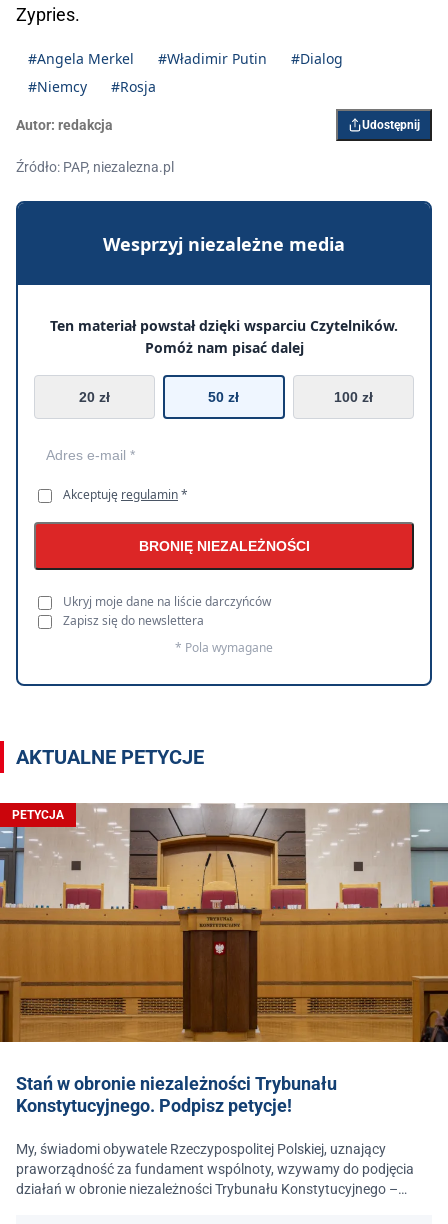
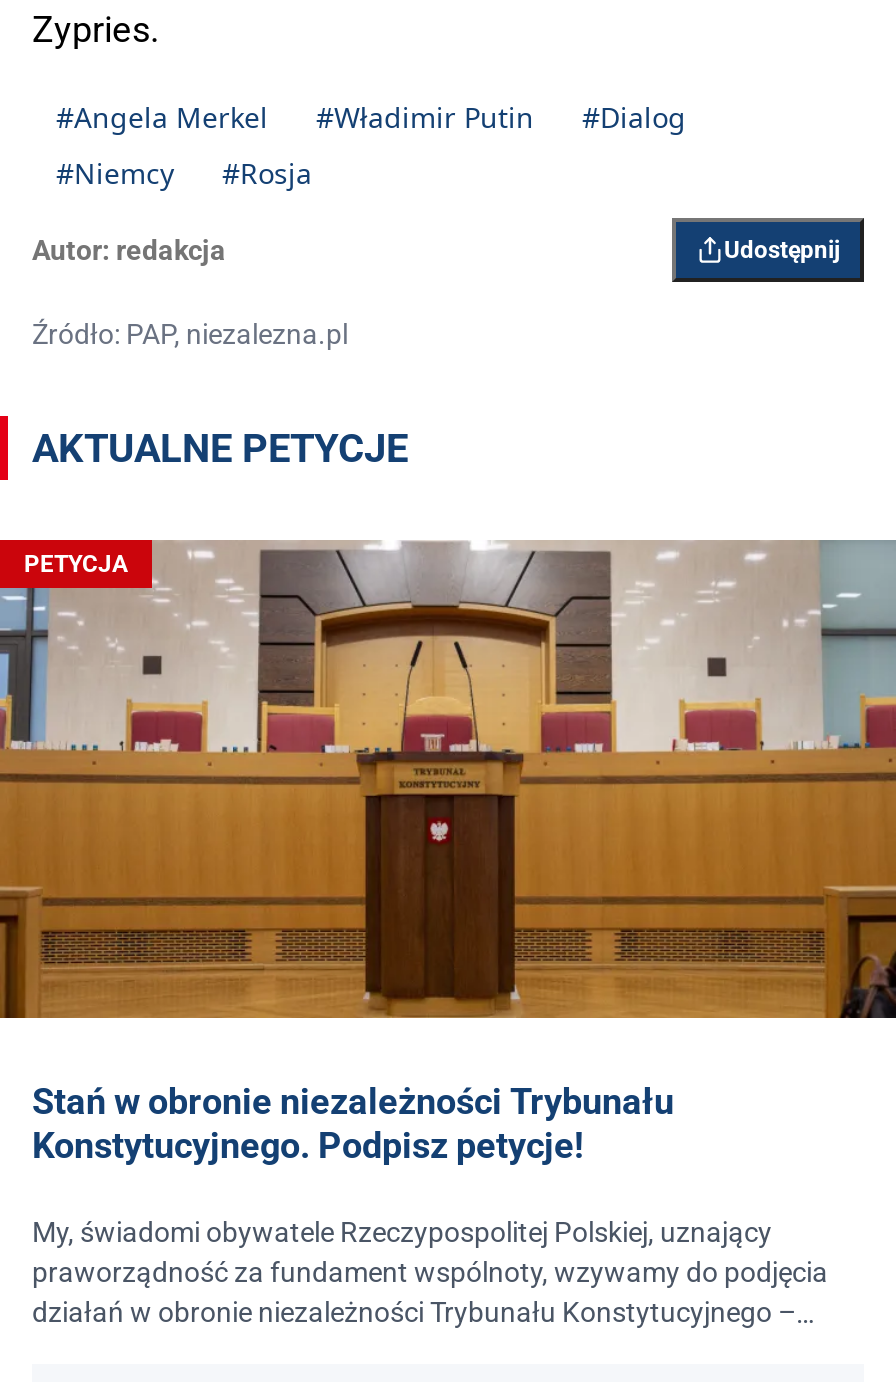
- [image]
- Wesprzyj niezależne media
- Ten materiał powstał dzięki wsparciu Czytelników.
- Pomóż nam pisać dalej
- 20 zł
- 50 zł
- 100 zł

- Akceptuję regulamin *
- BRONIĘ NIEZALEŻNOŚCI
- Ukryj moje dane na liście darczyńców
- Zapisz się do newslettera
- * Pola wymagane
